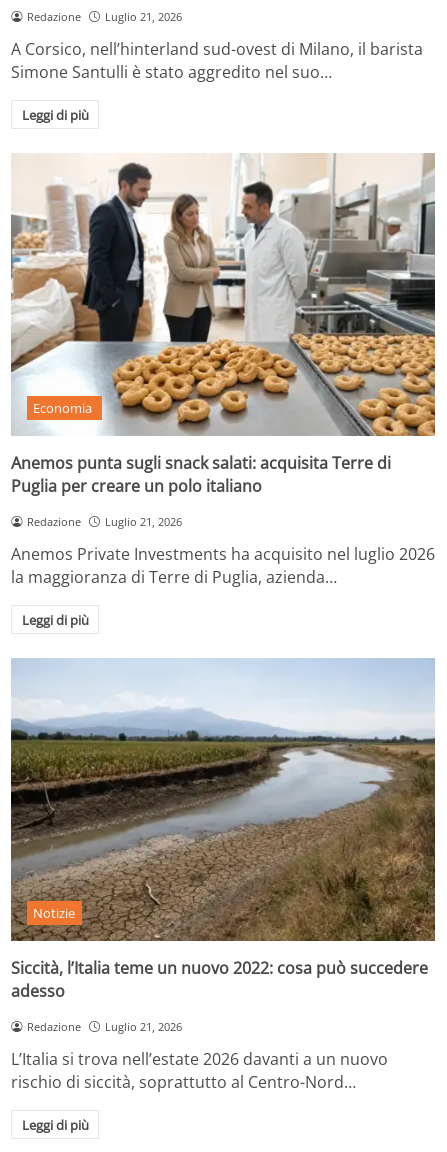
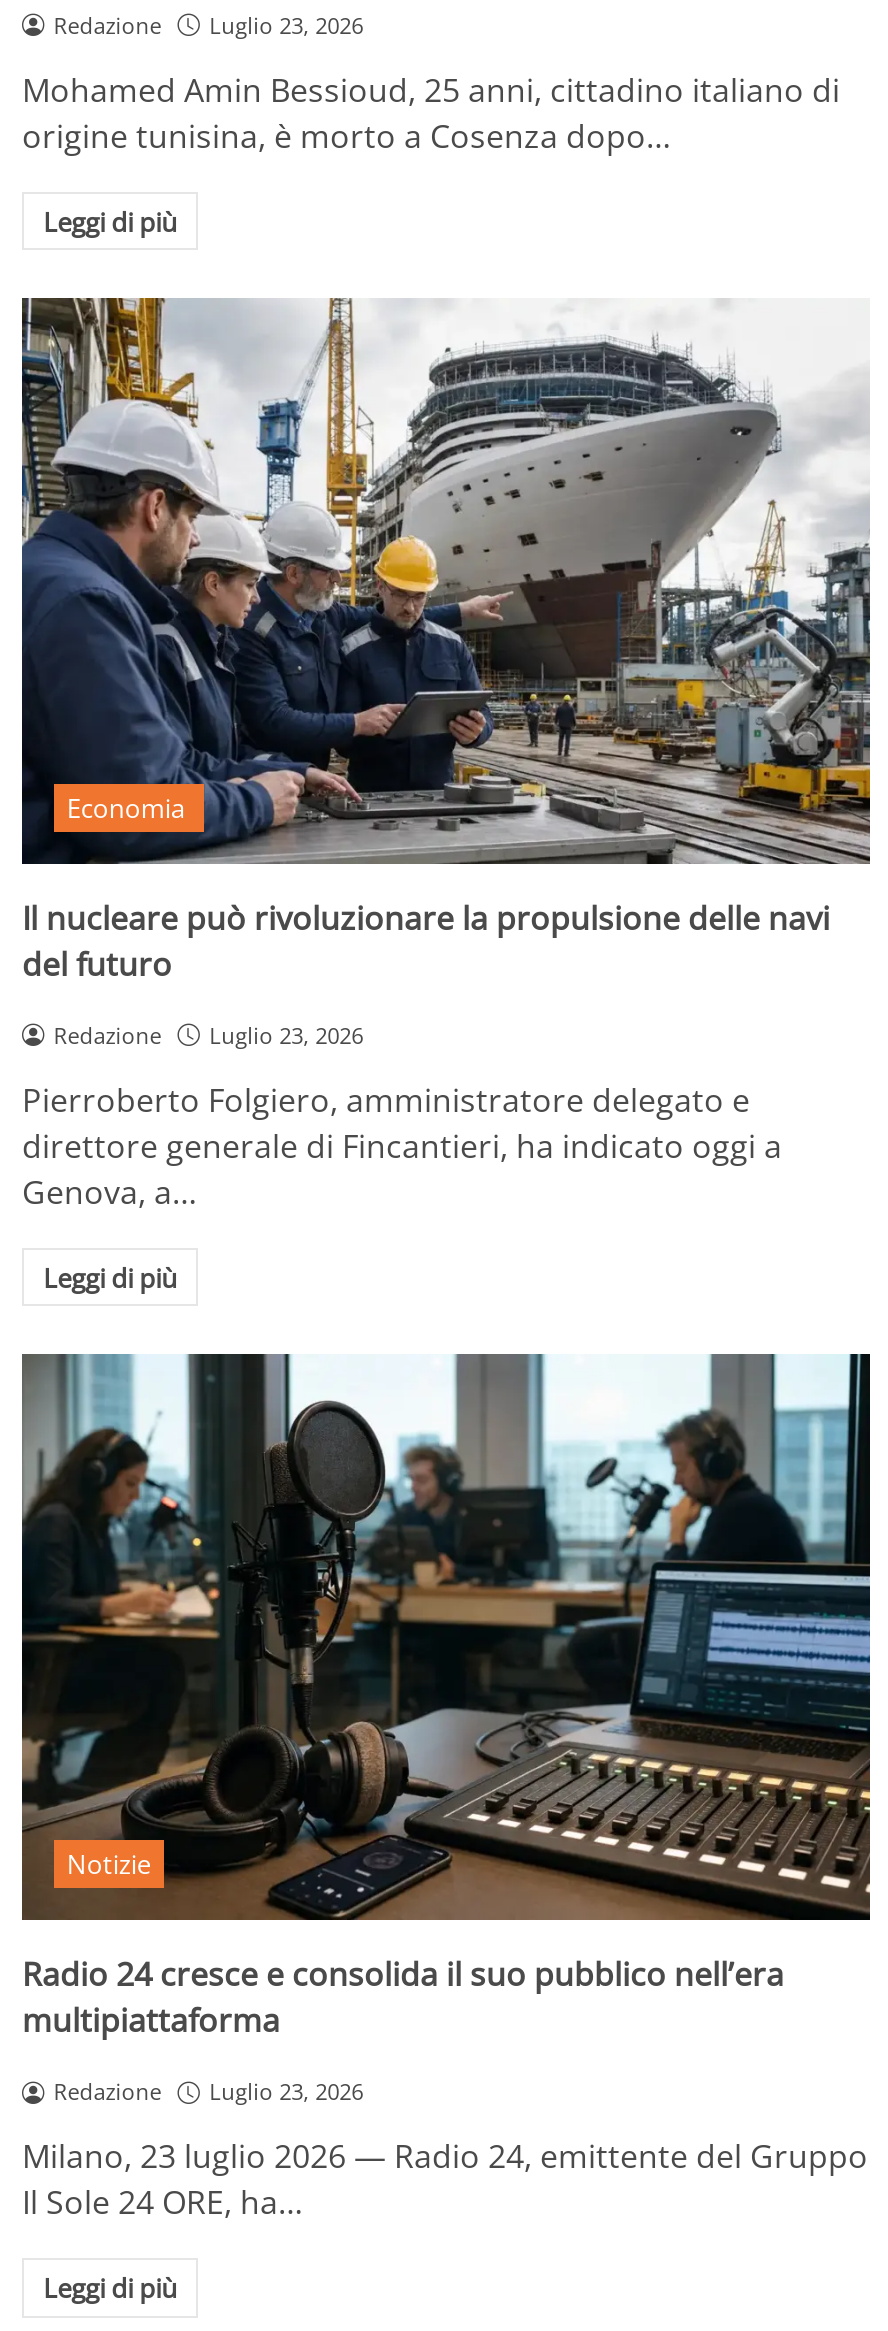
- Redazione Luglio 21, 2026
+ Redazione Luglio 23, 2026

- A Corsico, nell’hinterland sud-ovest di Milano, il barista
- Simone Santulli è stato aggredito nel suo…
+ Mohamed Amin Bessioud, 25 anni, cittadino italiano di
+ origine tunisina, è morto a Cosenza dopo…

- [image]
- Anemos punta sugli snack salati: acquisita Terre di
- Puglia per creare un polo italiano
+ [image]
+ Il nucleare può rivoluzionare la propulsione delle navi
+ del futuro

- Redazione Luglio 21, 2026
+ Redazione Luglio 23, 2026

- Anemos Private Investments ha acquisito nel luglio 2026
- la maggioranza di Terre di Puglia, azienda…
+ Pierroberto Folgiero, amministratore delegato e
+ direttore generale di Fincantieri, ha indicato oggi a
+ Genova, a…

- [image]
- Siccità, l’Italia teme un nuovo 2022: cosa può succedere
- adesso
+ [image]
+ Radio 24 cresce e consolida il suo pubblico nell’era
+ multipiattaforma

- Redazione Luglio 21, 2026
+ Redazione Luglio 23, 2026

- L’Italia si trova nell’estate 2026 davanti a un nuovo
- rischio di siccità, soprattutto al Centro-Nord…
+ Milano, 23 luglio 2026 — Radio 24, emittente del Gruppo
+ Il Sole 24 ORE, ha…
